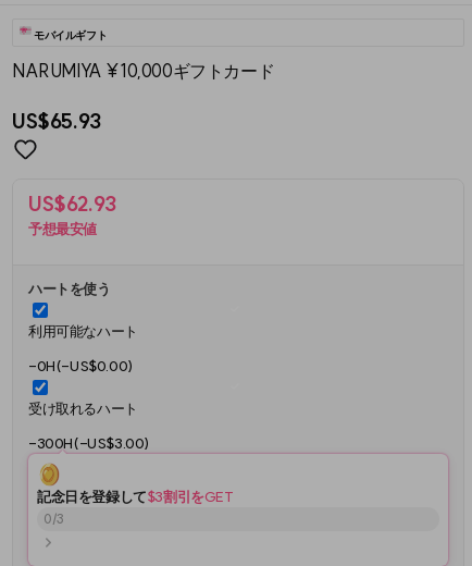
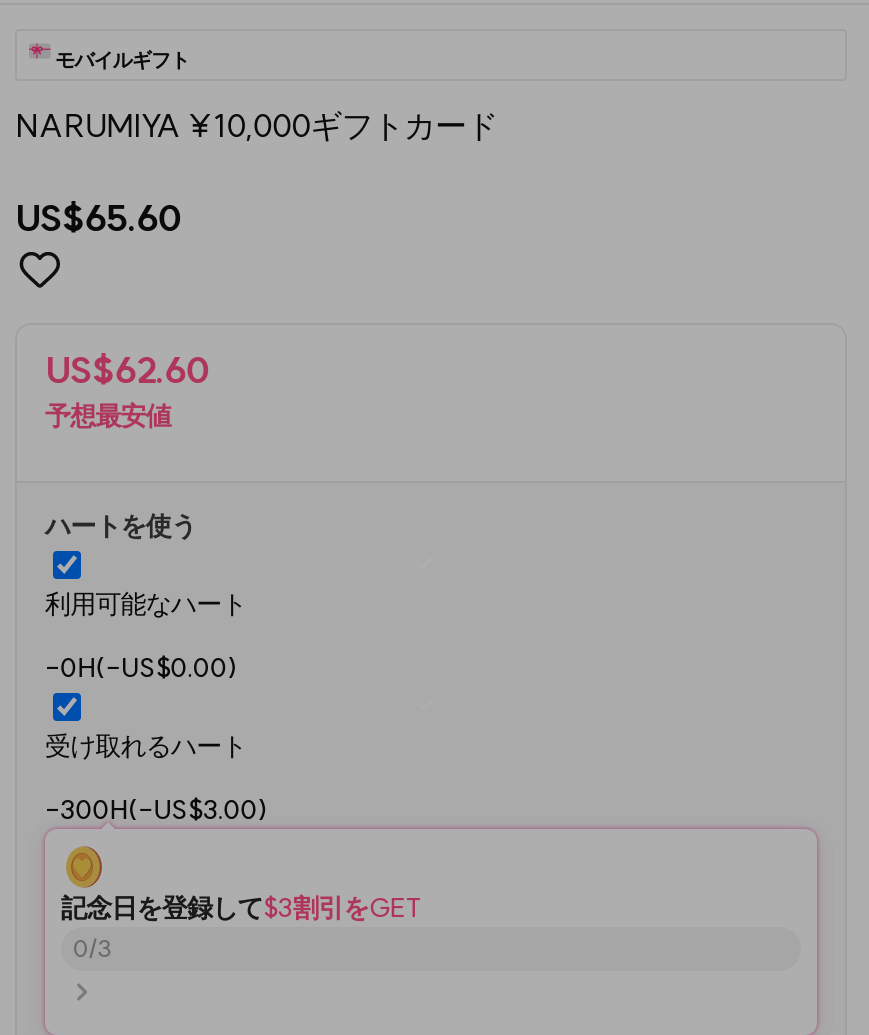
- US$65.93
+ US$65.60

- US$62.93
+ US$62.60
